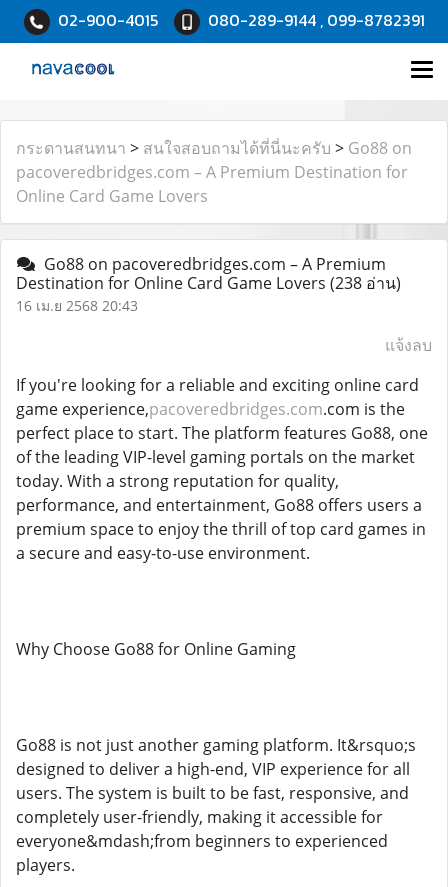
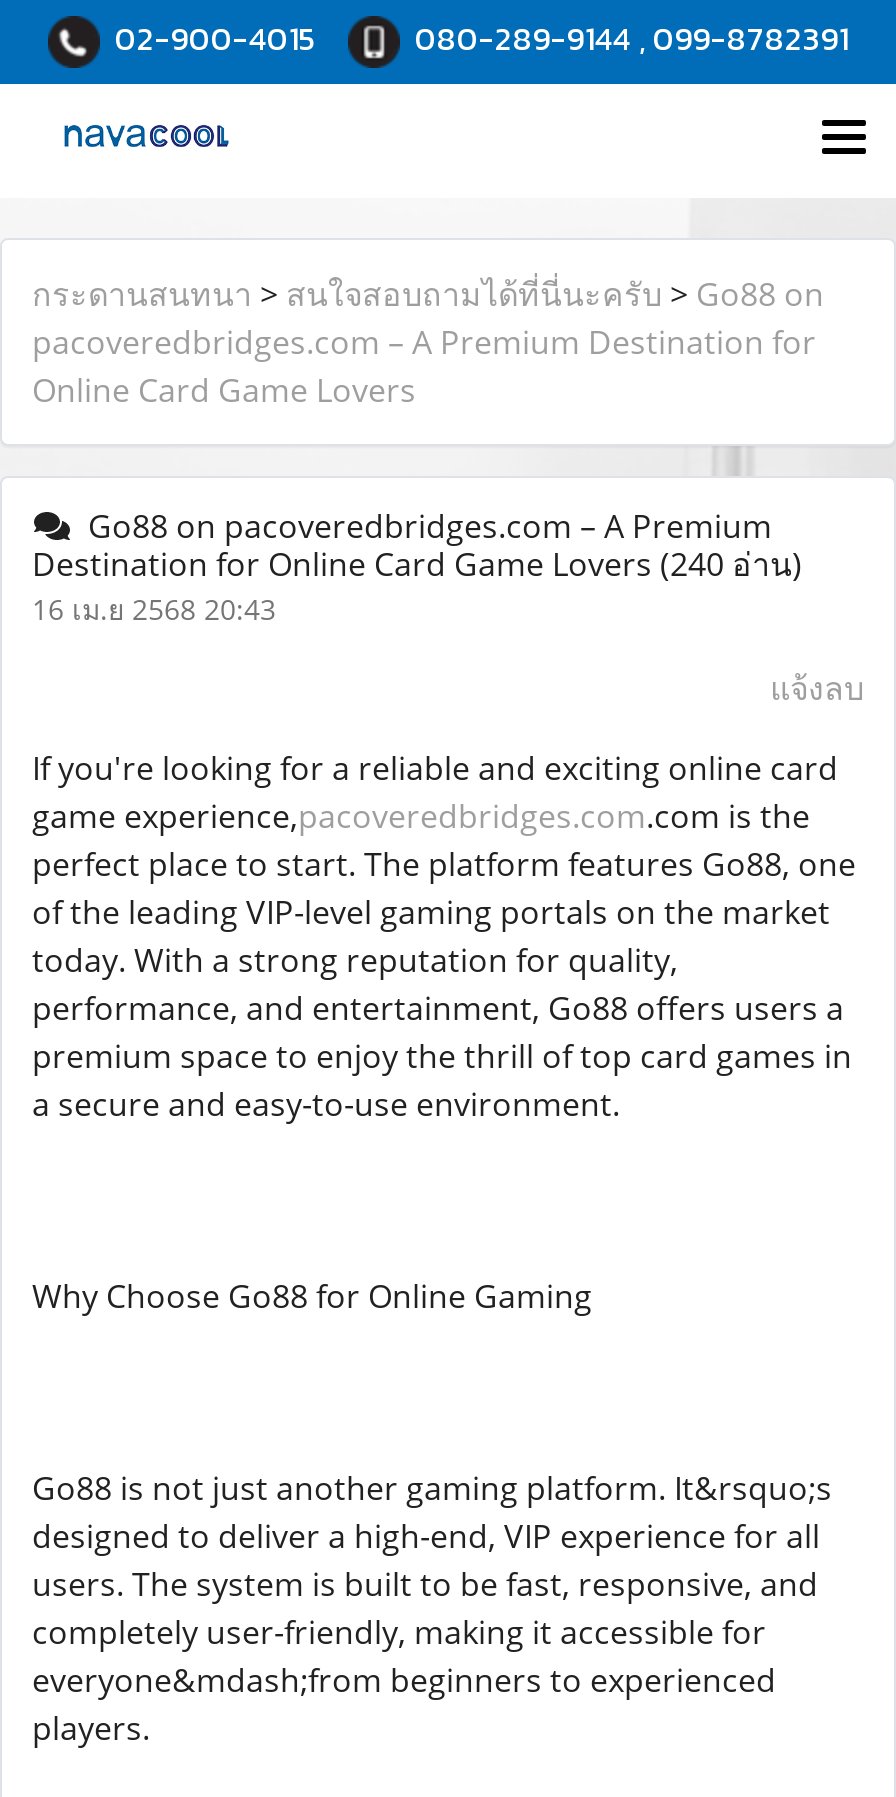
- Destination for Online Card Game Lovers (238 อ่าน)
+ Destination for Online Card Game Lovers (240 อ่าน)
